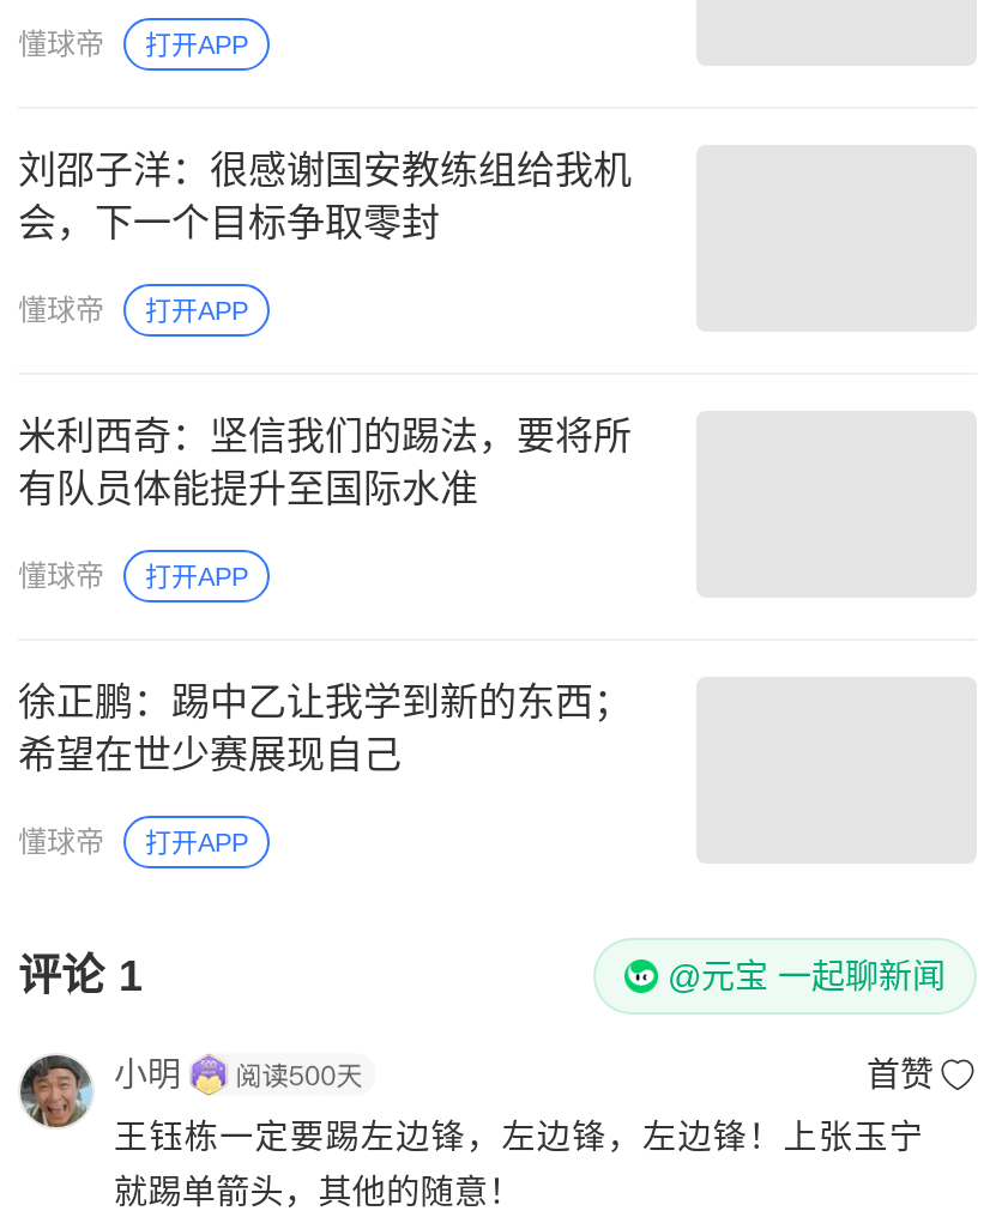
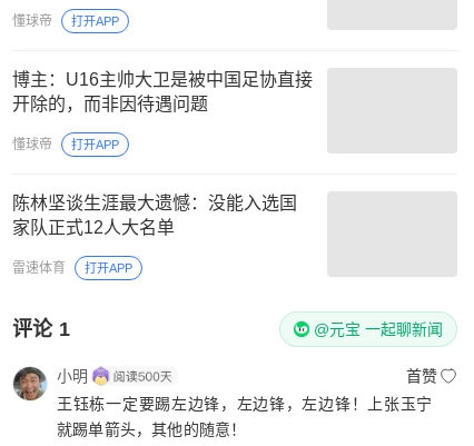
- 刘邵子洋：很感谢国安教练组给我机
- 会，下一个目标争取零封
+ 博主：U16主帅大卫是被中国足协直接
+ 开除的，而非因待遇问题

- 米利西奇：坚信我们的踢法，要将所
- 有队员体能提升至国际水准
- 懂球帝
- 打开APP
- 徐正鹏：踢中乙让我学到新的东西；
- 希望在世少赛展现自己
- 懂球帝
+ 陈林坚谈生涯最大遗憾：没能入选国
+ 家队正式12人大名单
+ 雷速体育
